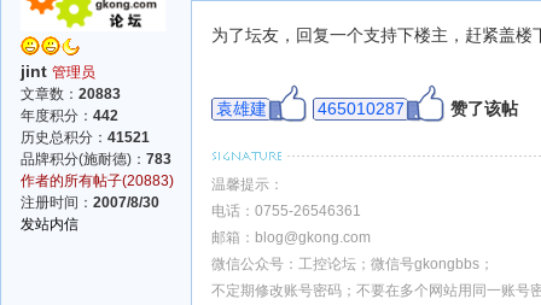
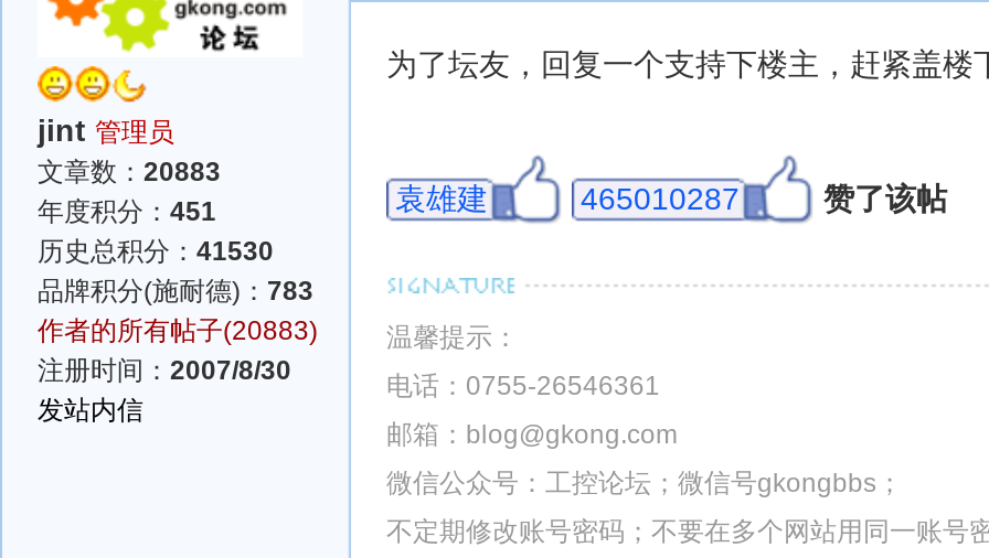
- 年度积分：442
+ 年度积分：451

- 历史总积分：41521
+ 历史总积分：41530
